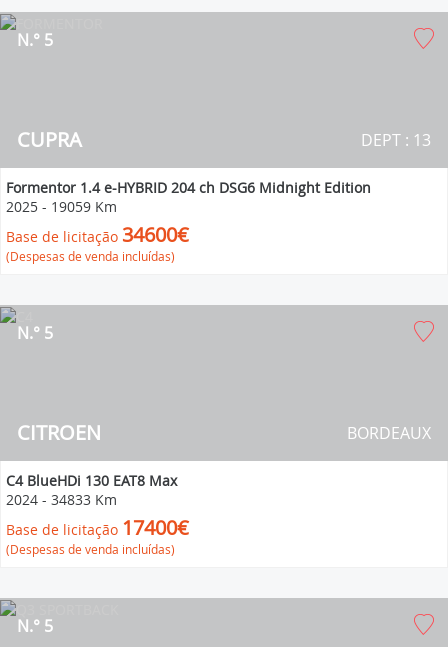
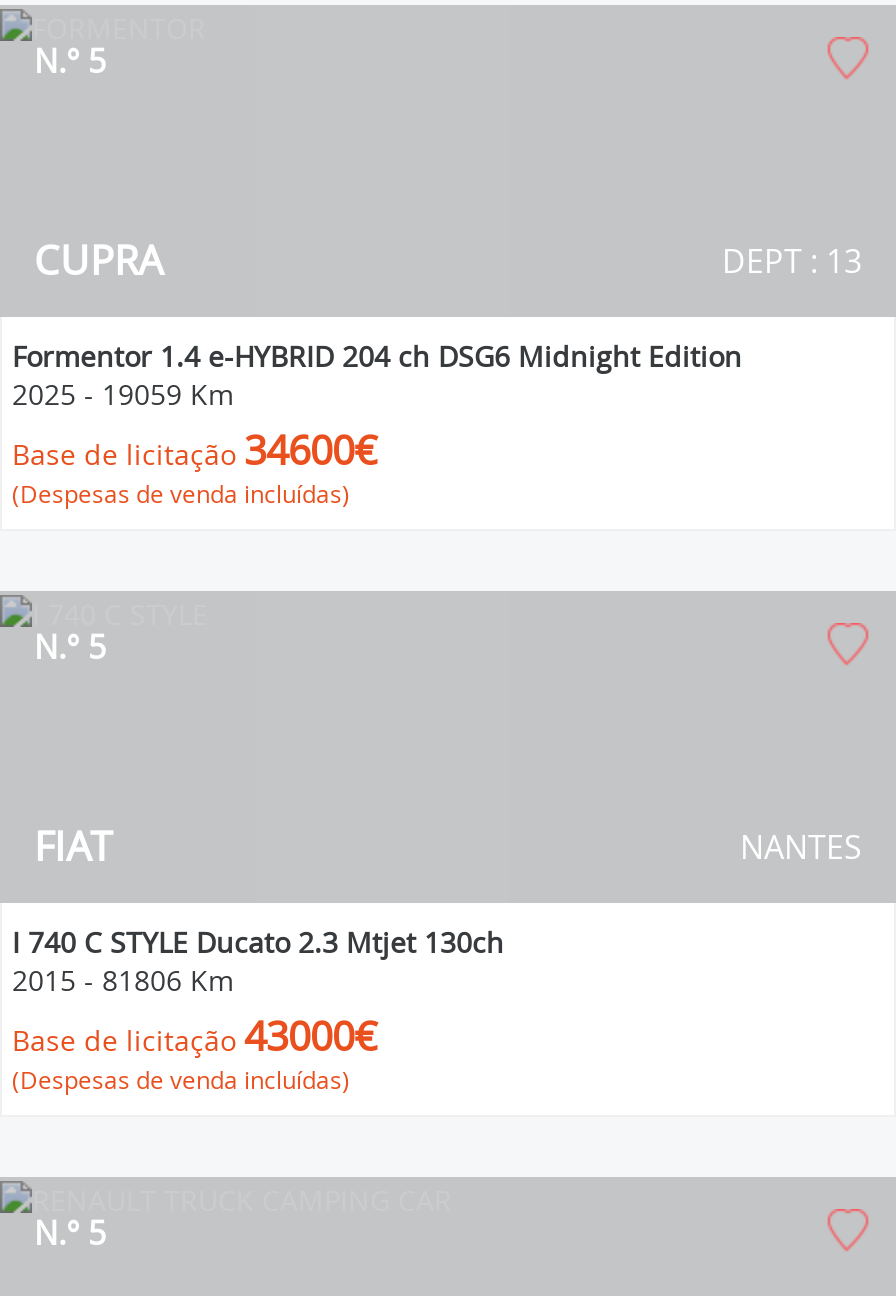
- CITROEN
+ FIAT

- BORDEAUX
+ NANTES

- C4 BlueHDi 130 EAT8 Max
- 2024 - 34833 Km
- Base de licitação 17400€
+ I 740 C STYLE Ducato 2.3 Mtjet 130ch
+ 2015 - 81806 Km
+ Base de licitação 43000€
